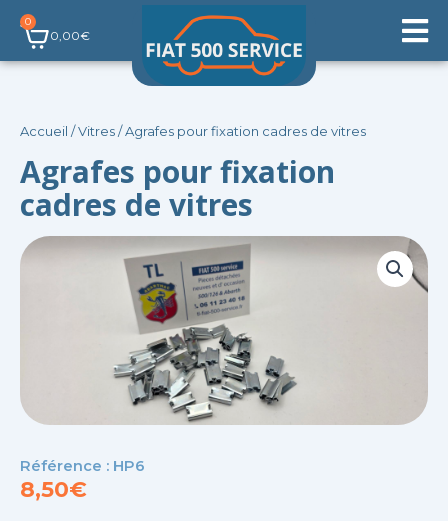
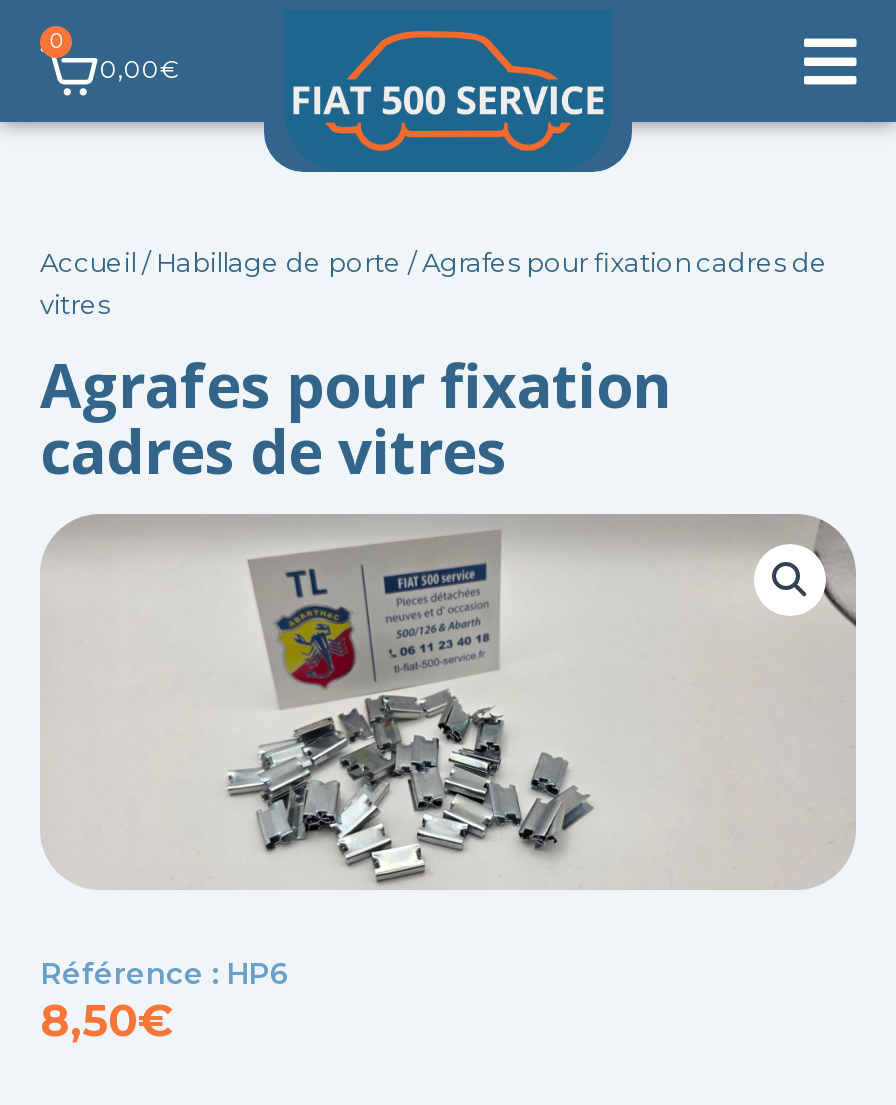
- Accueil /Vitres / Agrafes pour fixation cadres de vitres
+ Accueil / Habillage de porte / Agrafes pour fixation cadres de
+ vitres
